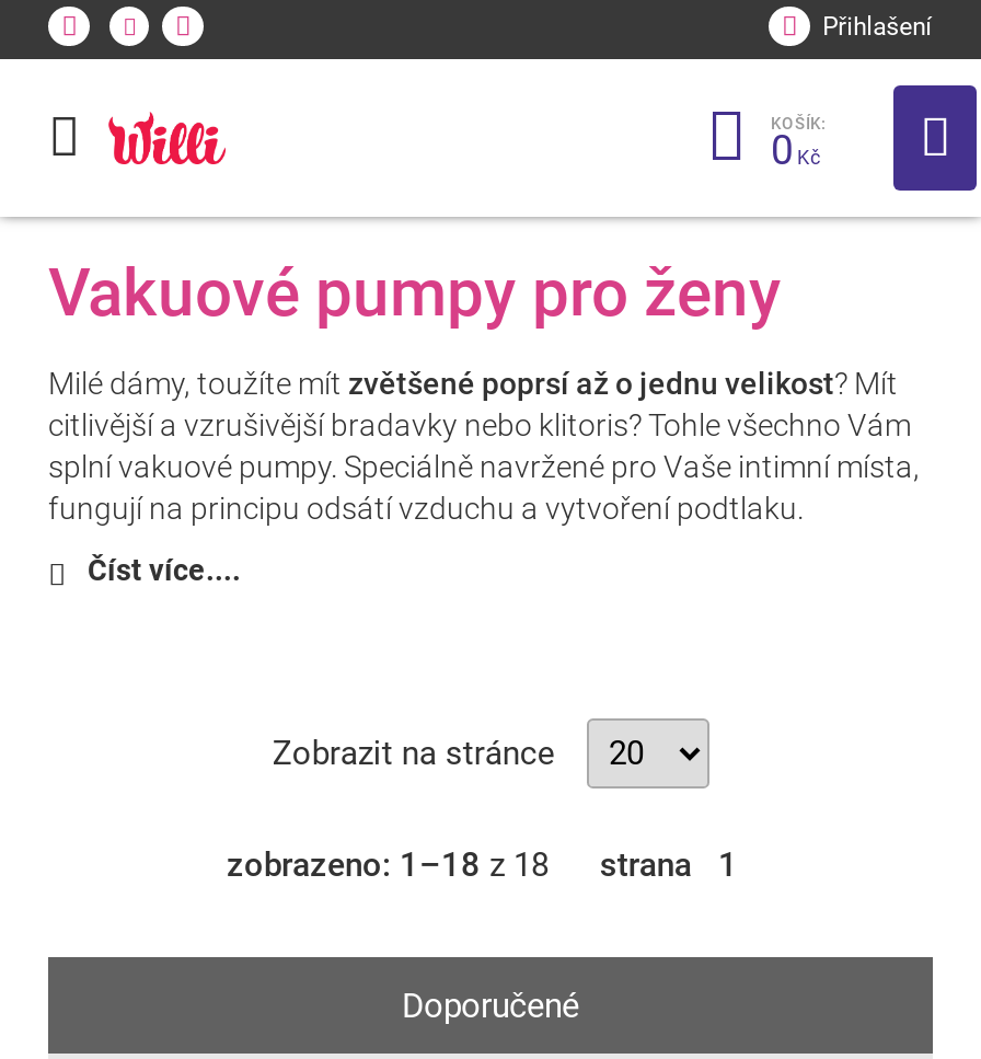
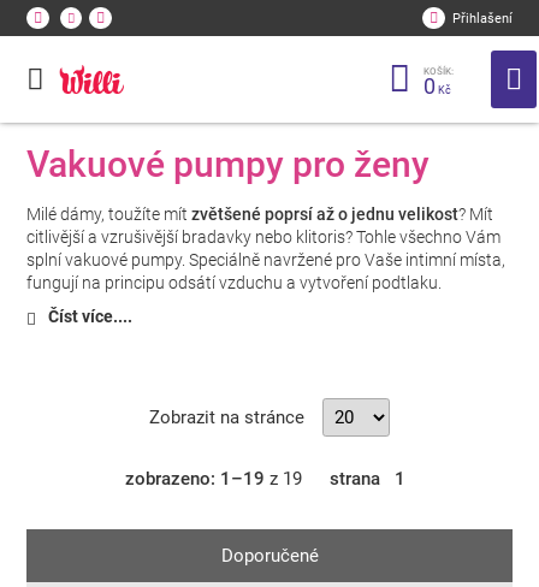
- zobrazeno: 1–18 z 18 strana 1
+ zobrazeno: 1–19 z 19 strana 1
